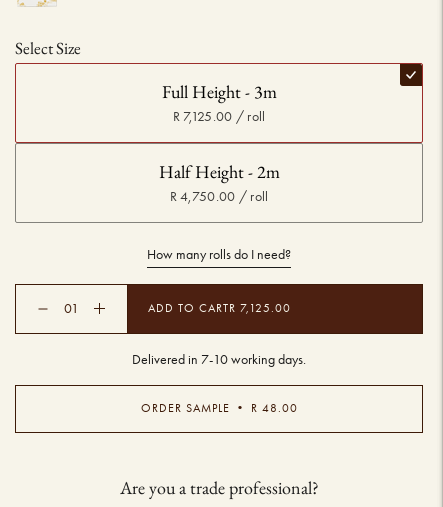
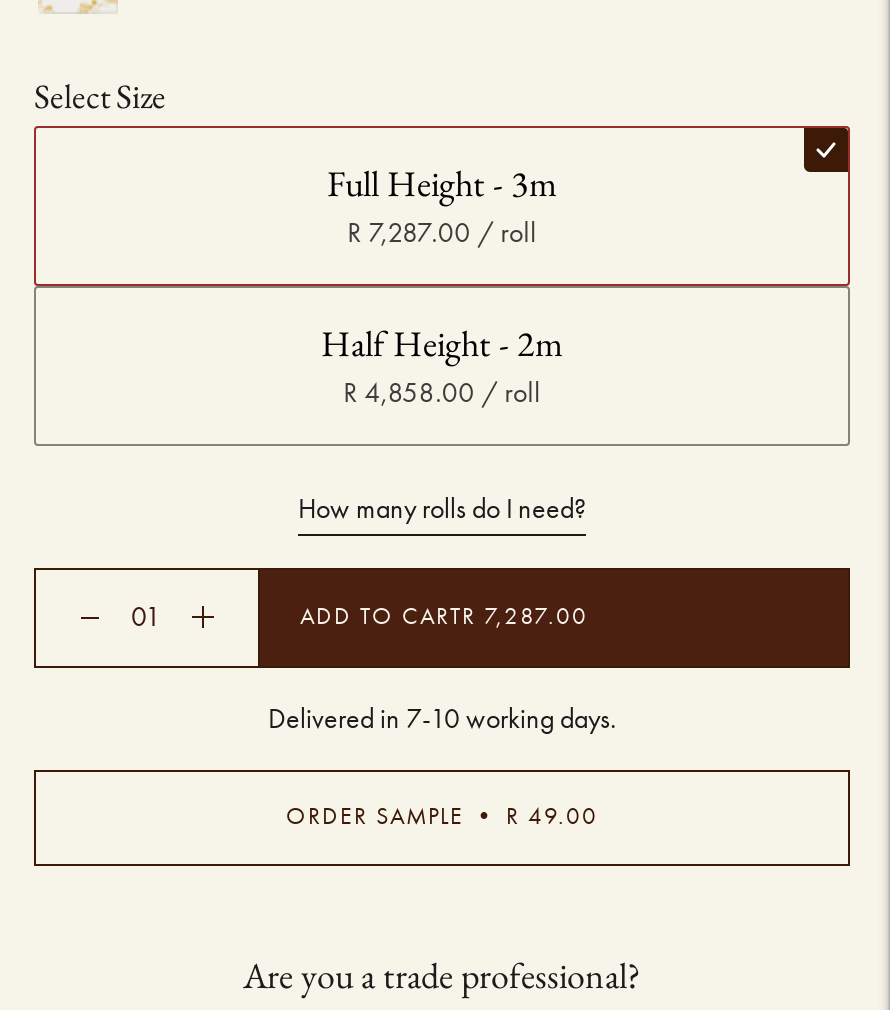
- R 7,125.00 / roll
+ R 7,287.00 / roll

- R 4,750.00 / roll
+ R 4,858.00 / roll

- ADD TO CARTR 7,125.00
+ ADD TO CARTR 7,287.00

- ORDER SAMPLE • R 48.00
+ ORDER SAMPLE • R 49.00
